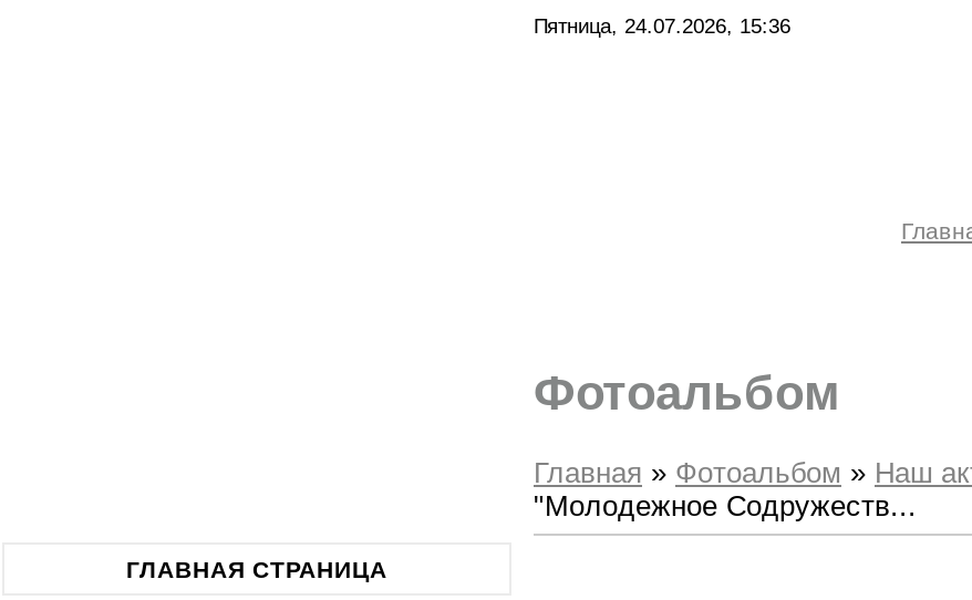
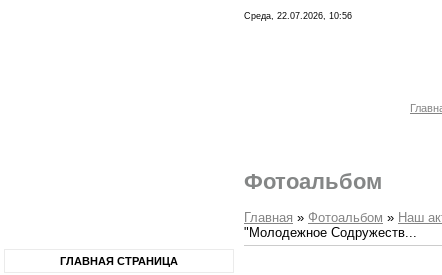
- Пятница, 24.07.2026, 15:36
+ Среда, 22.07.2026, 10:56
